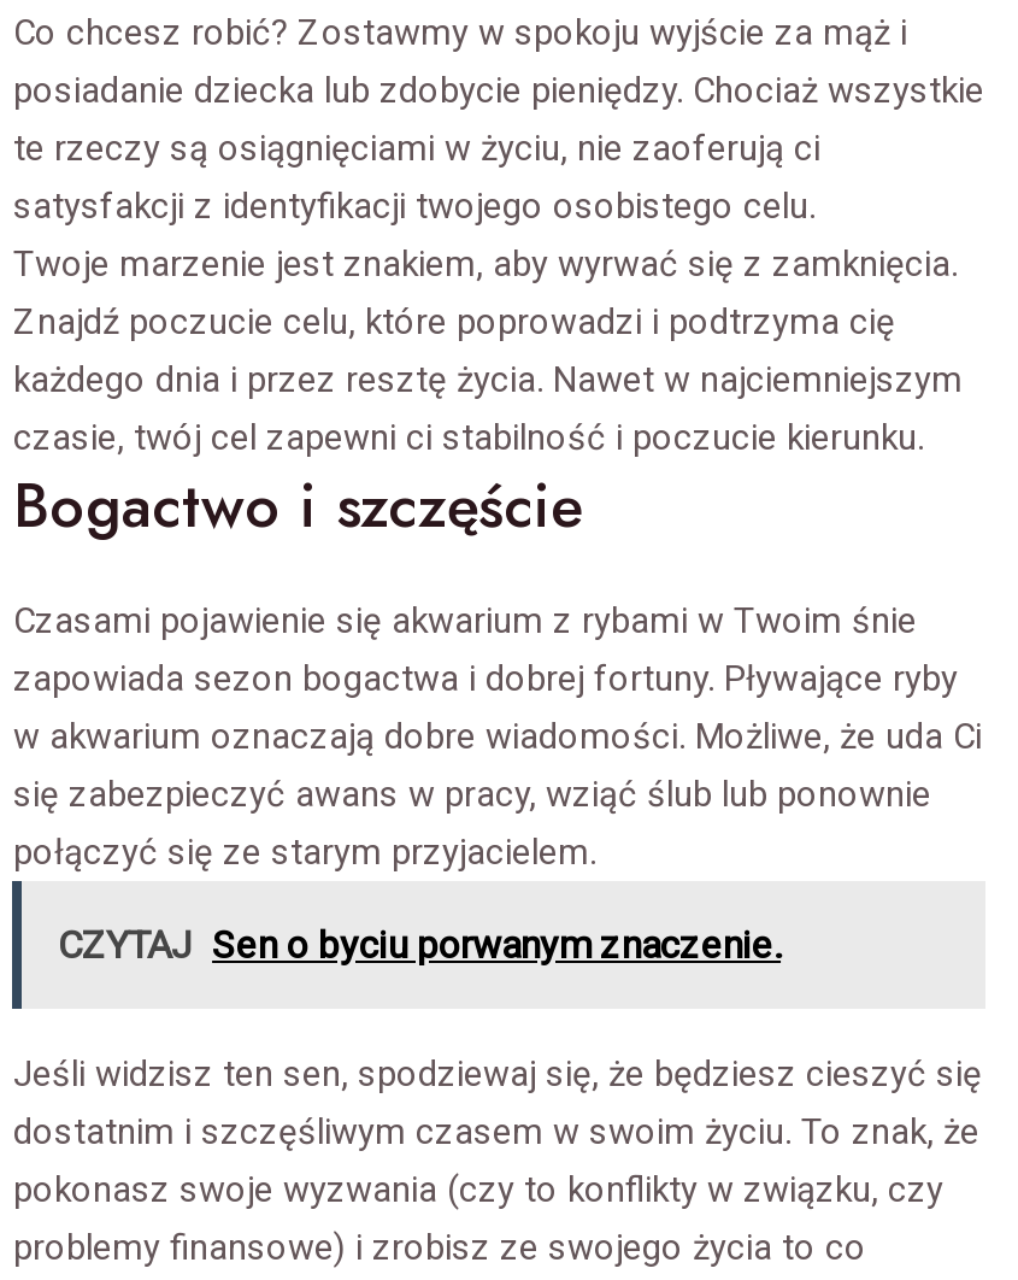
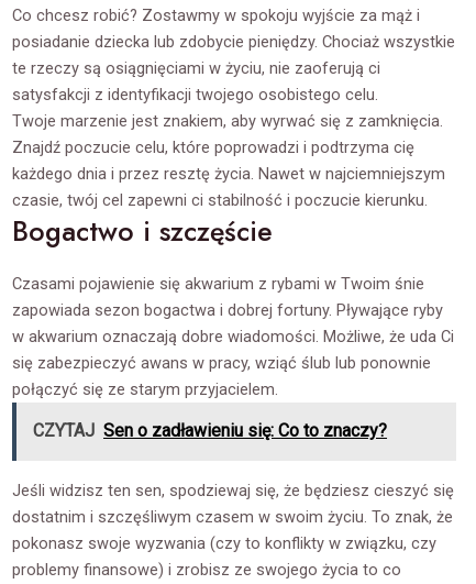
- CZYTAJ Sen o byciu porwanym znaczenie.
+ CZYTAJ Sen o zadławieniu się: Co to znaczy?
